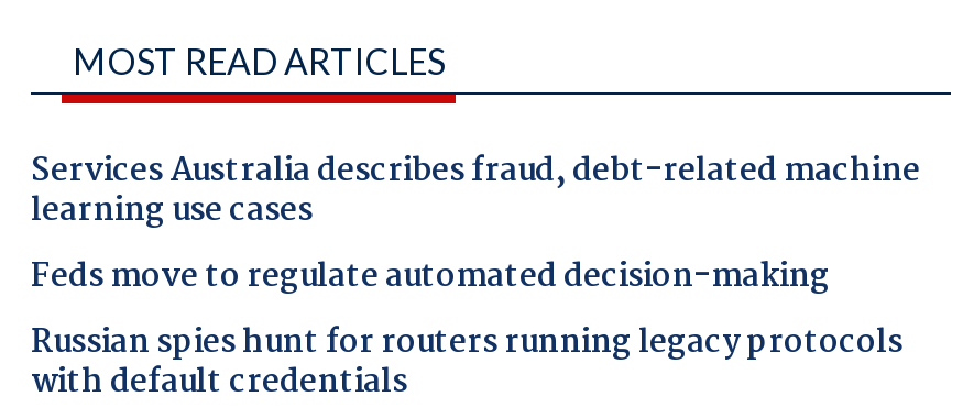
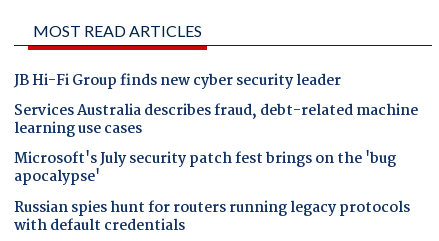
+ JB Hi-Fi Group finds new cyber security leader

- Feds move to regulate automated decision-making
+ Microsoft's July security patch fest brings on the 'bug
+ apocalypse'
